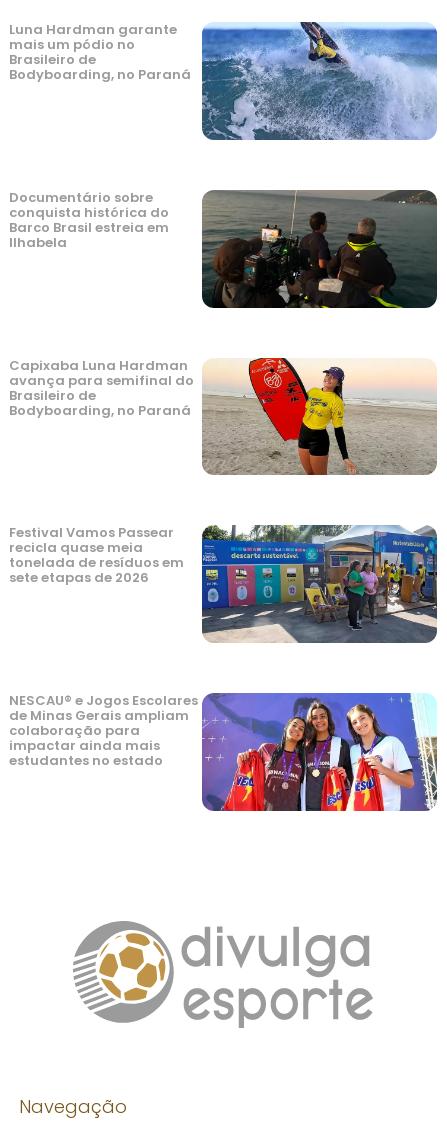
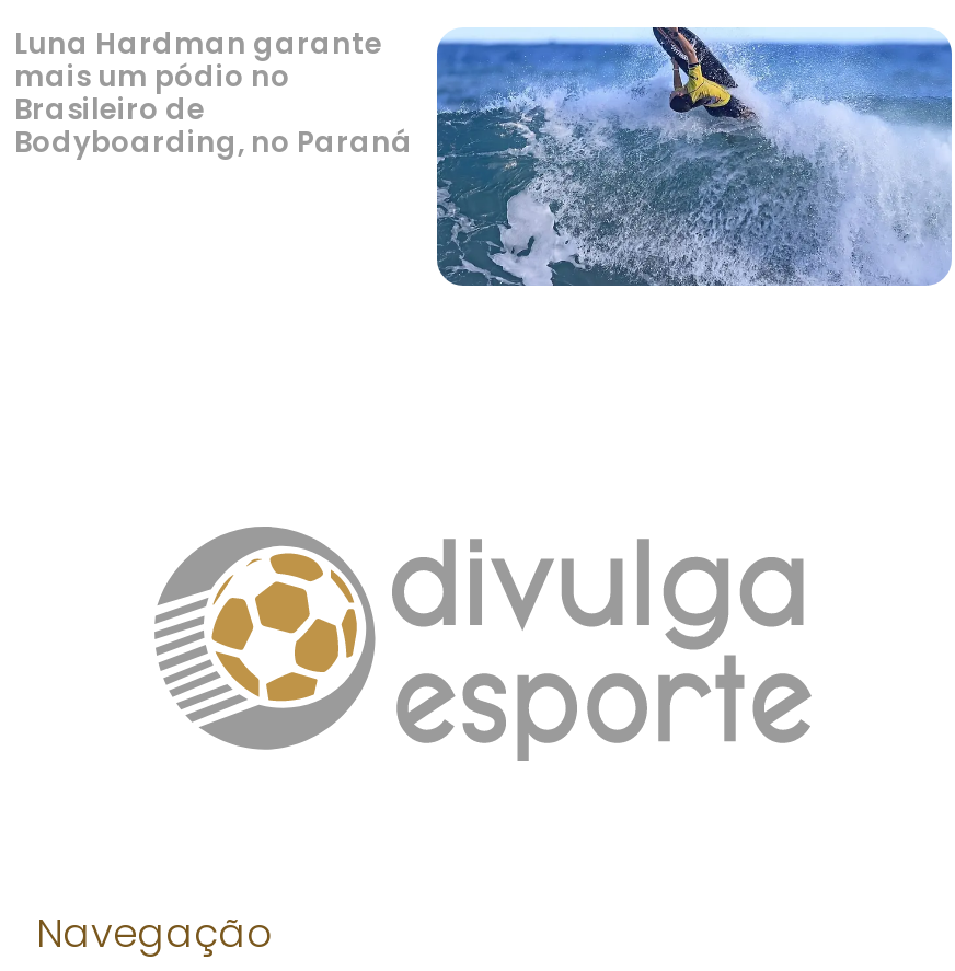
- [image]
- Documentário sobre
- conquista histórica do
- Barco Brasil estreia em
- Ilhabela

- [image]
- Capixaba Luna Hardman
- avança para semifinal do
- Brasileiro de
- Bodyboarding, no Paraná

- [image]
- Festival Vamos Passear
- recicla quase meia
- tonelada de resíduos em
- sete etapas de 2026

- [image]
- NESCAU® e Jogos Escolares
- de Minas Gerais ampliam
- colaboração para
- impactar ainda mais
- estudantes no estado
